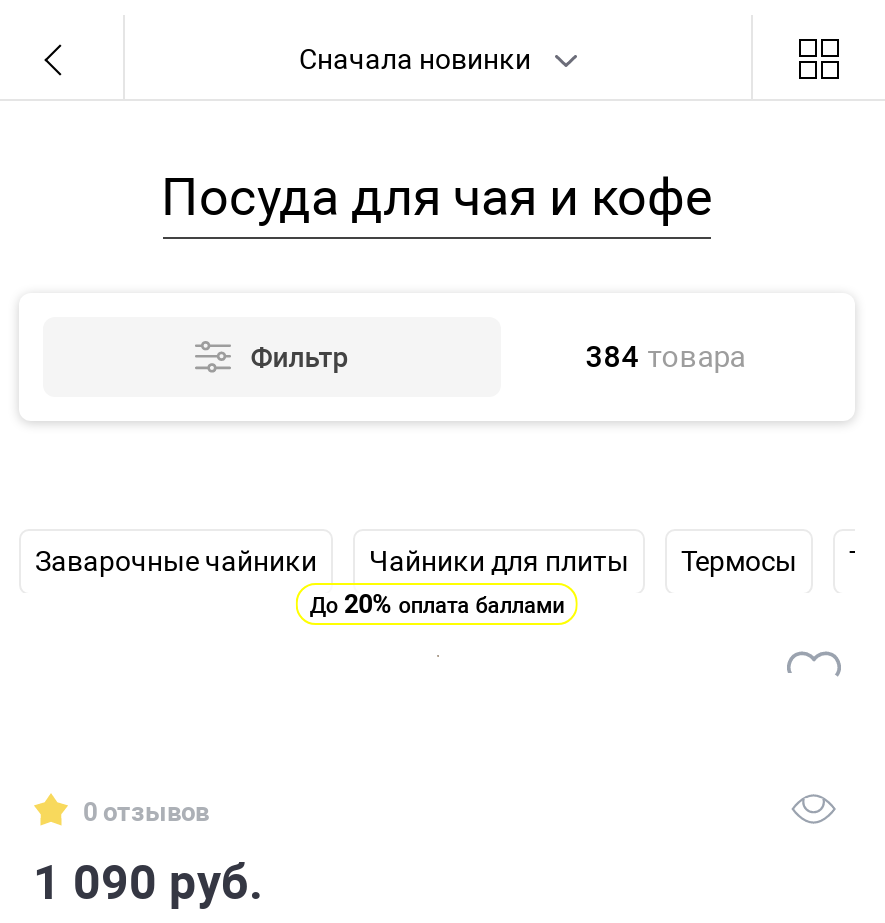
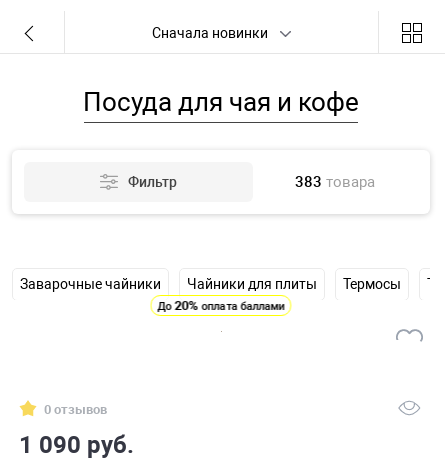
- 384 товара
+ 383 товара
